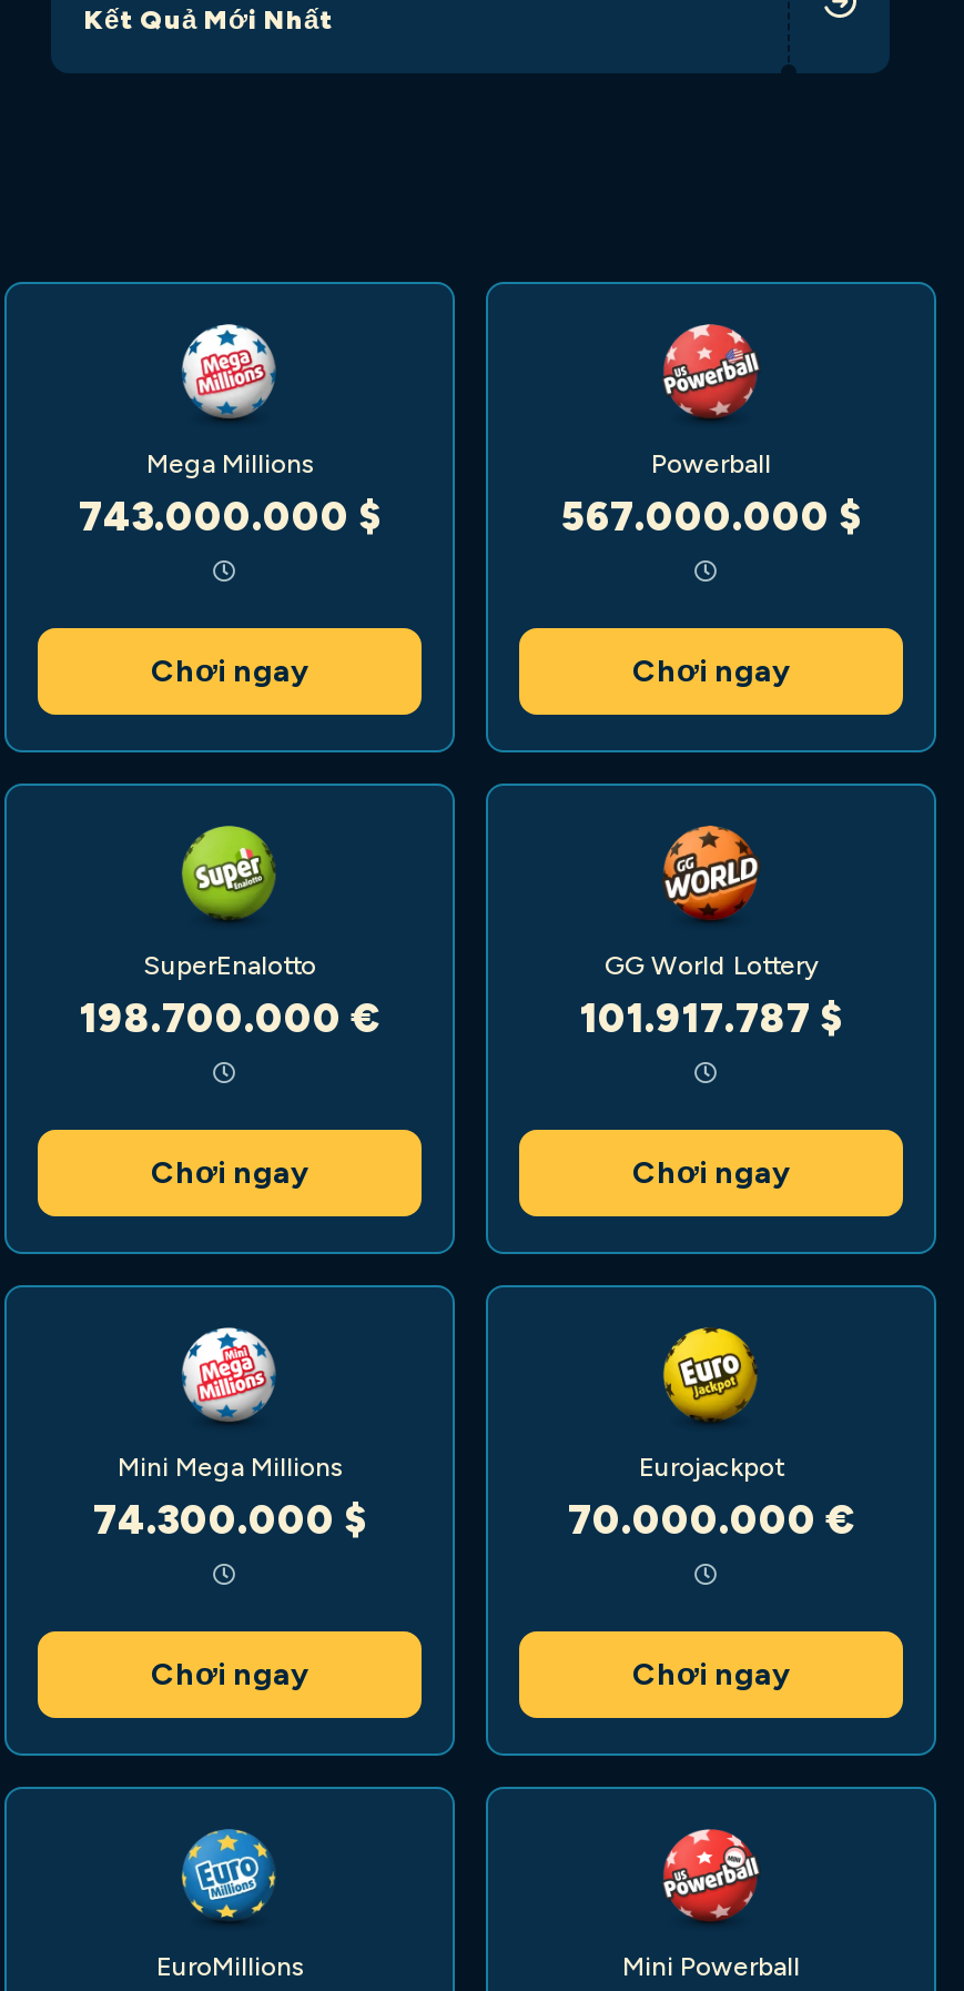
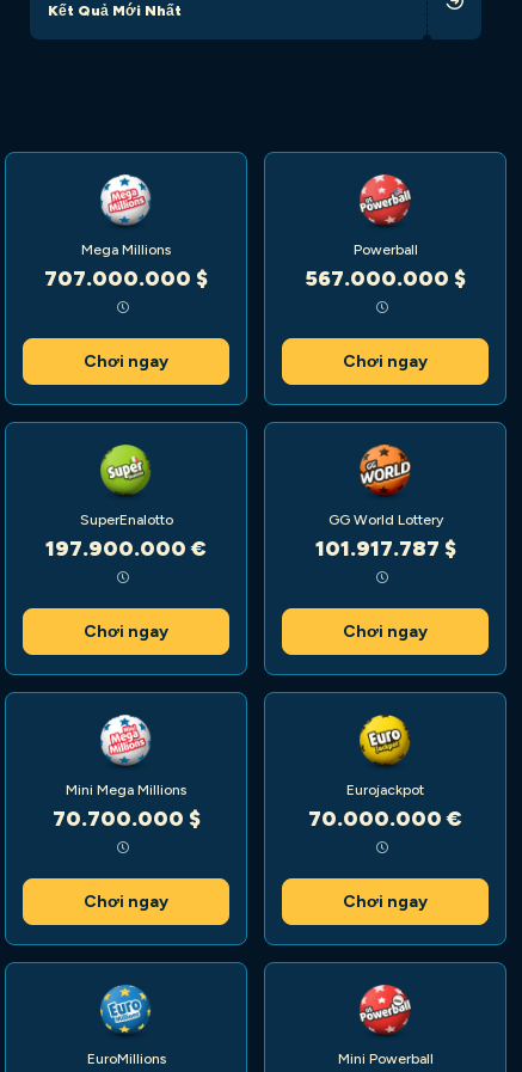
- 743.000.000 $
+ 707.000.000 $

- 198.700.000 €
+ 197.900.000 €

- 74.300.000 $
+ 70.700.000 $
